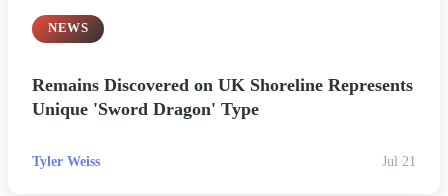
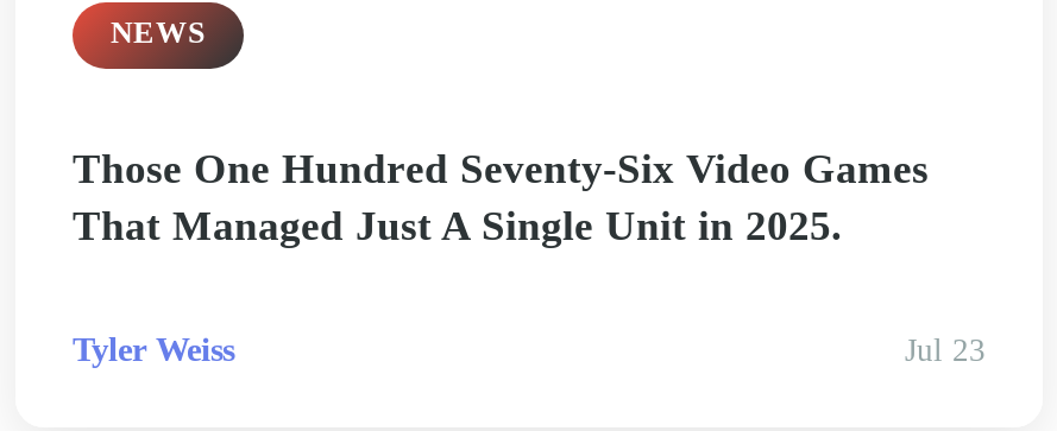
- Remains Discovered on UK Shoreline Represents
- Unique 'Sword Dragon' Type
+ Those One Hundred Seventy-Six Video Games
+ That Managed Just A Single Unit in 2025.

- Jul 21
+ Jul 23
